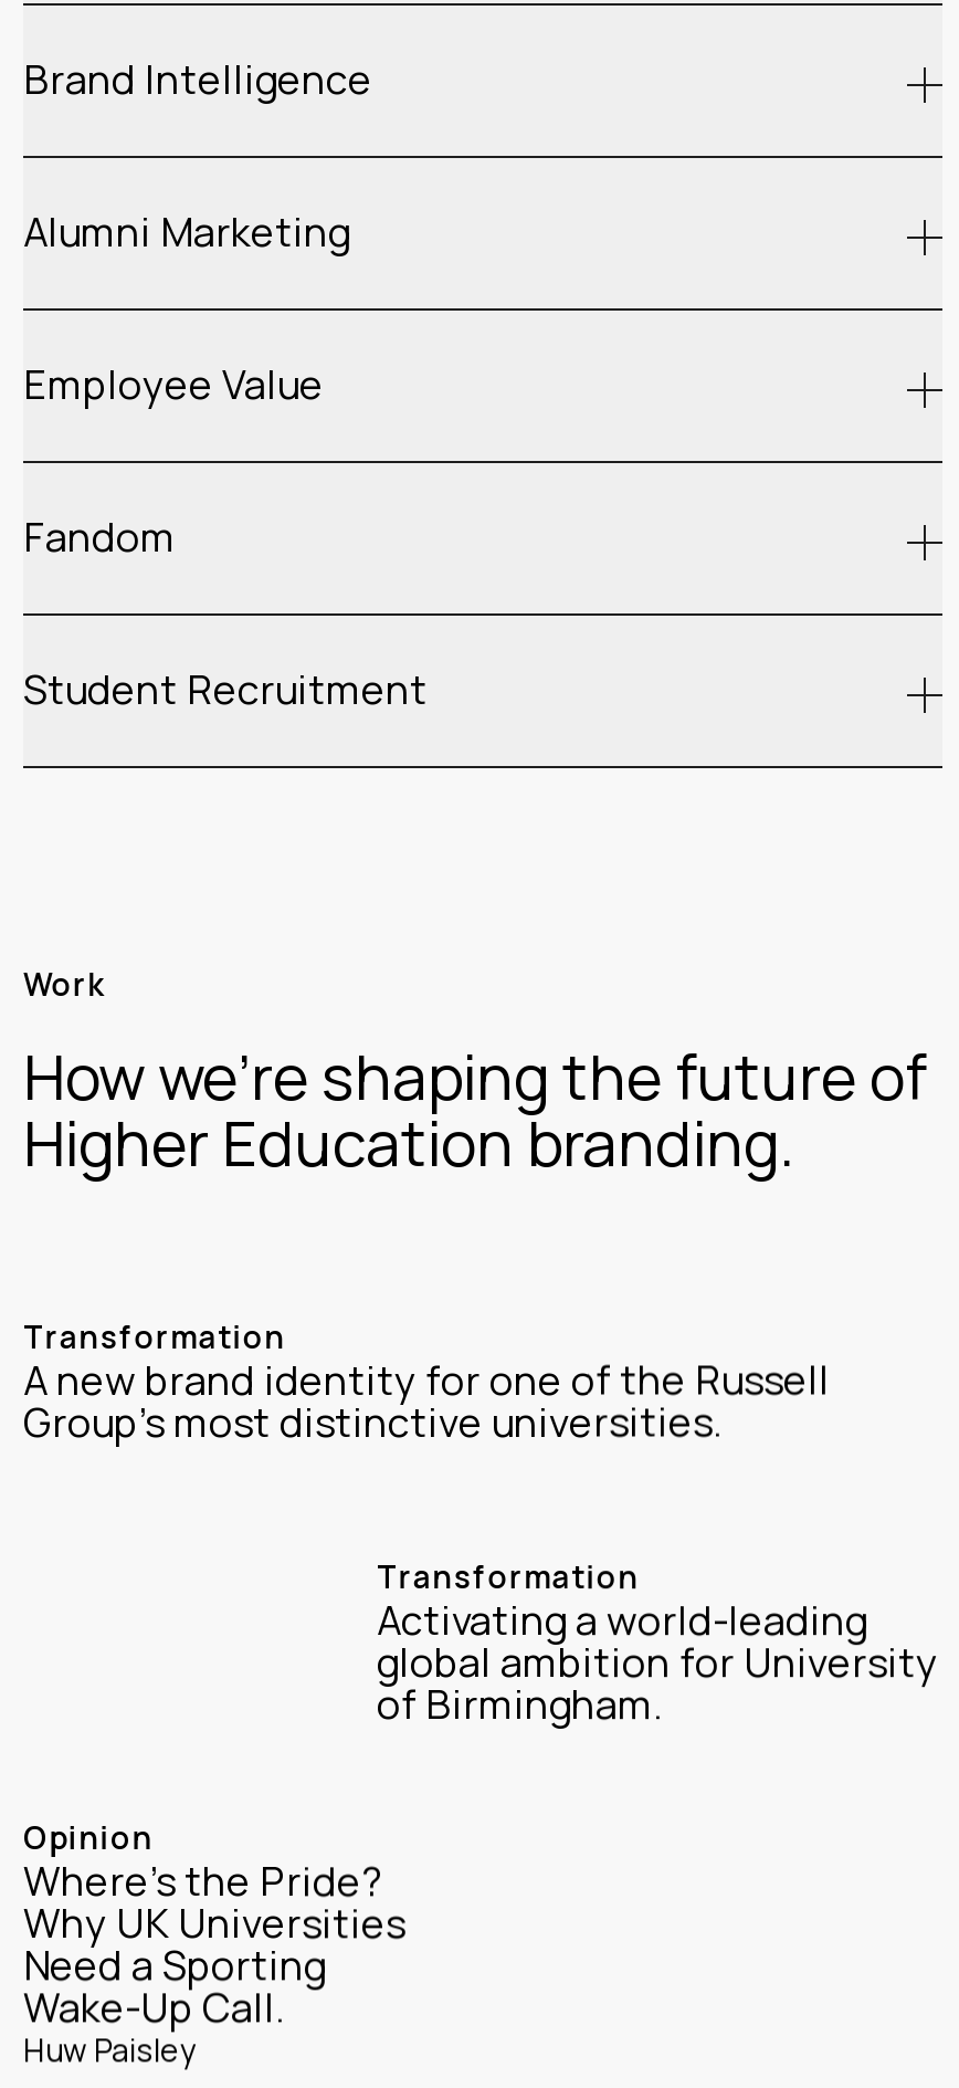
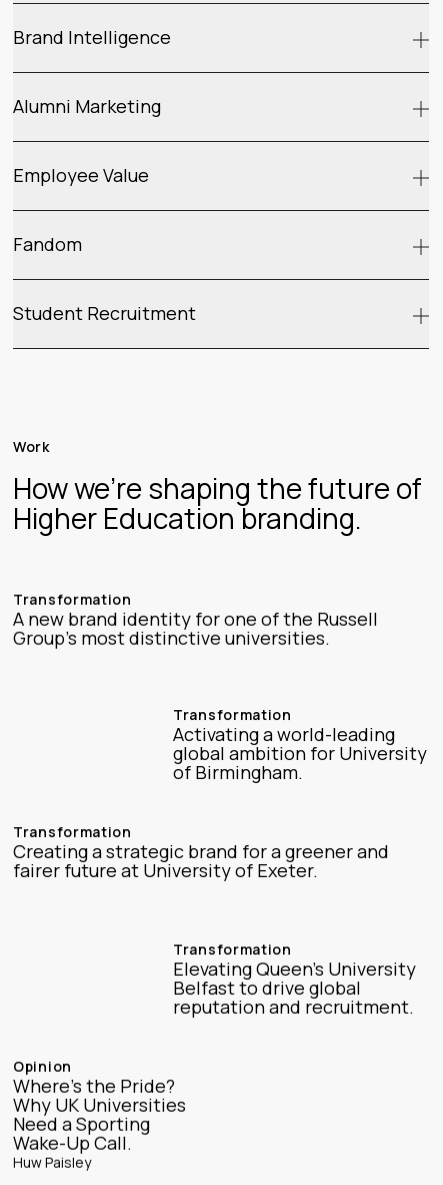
+ Transformation
+ Creating a strategic brand for a greener and
+ fairer future at University of Exeter.
+ Transformation
+ Elevating Queen’s University
+ Belfast to drive global
+ reputation and recruitment.
